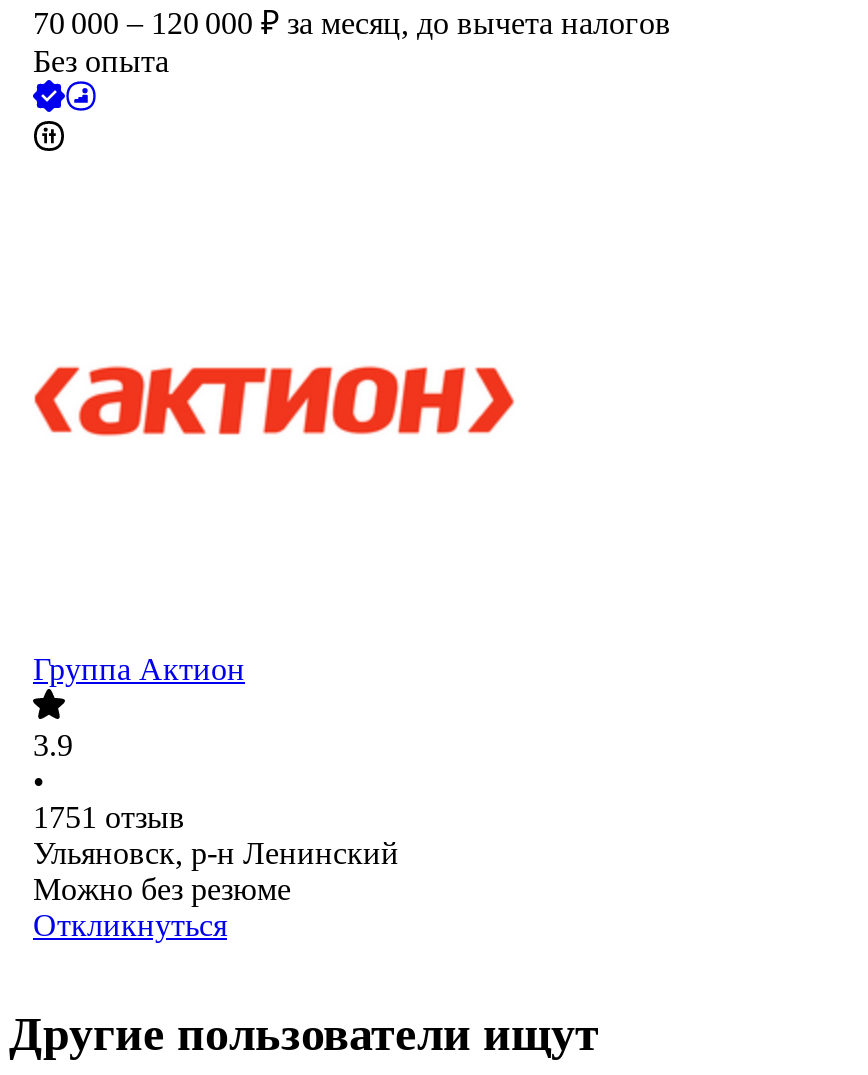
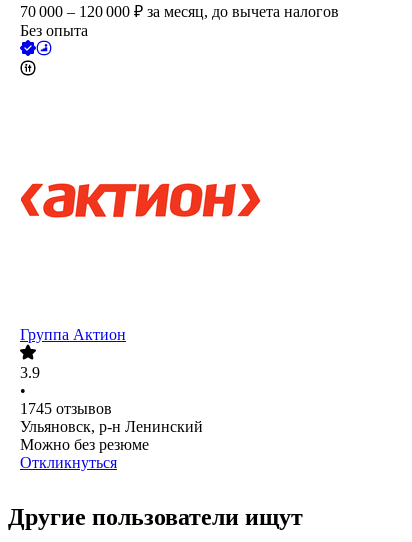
- 1751 отзыв
+ 1745 отзывов
